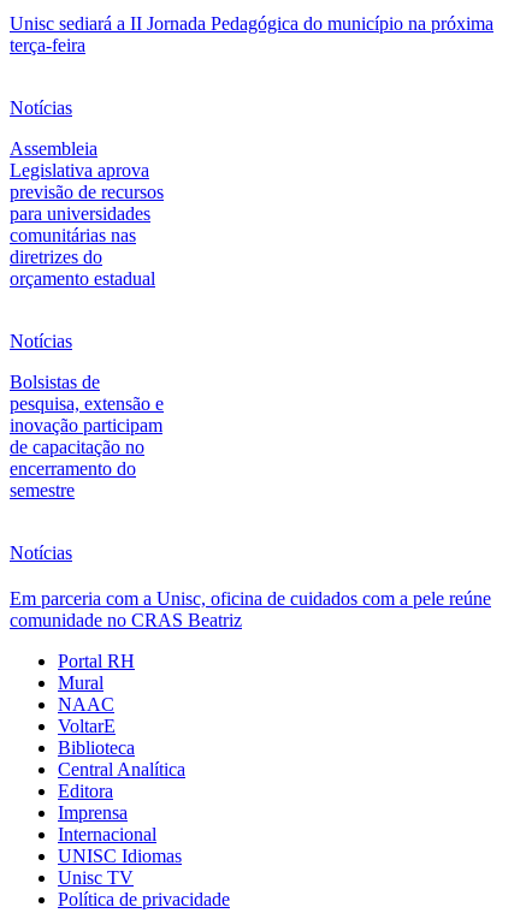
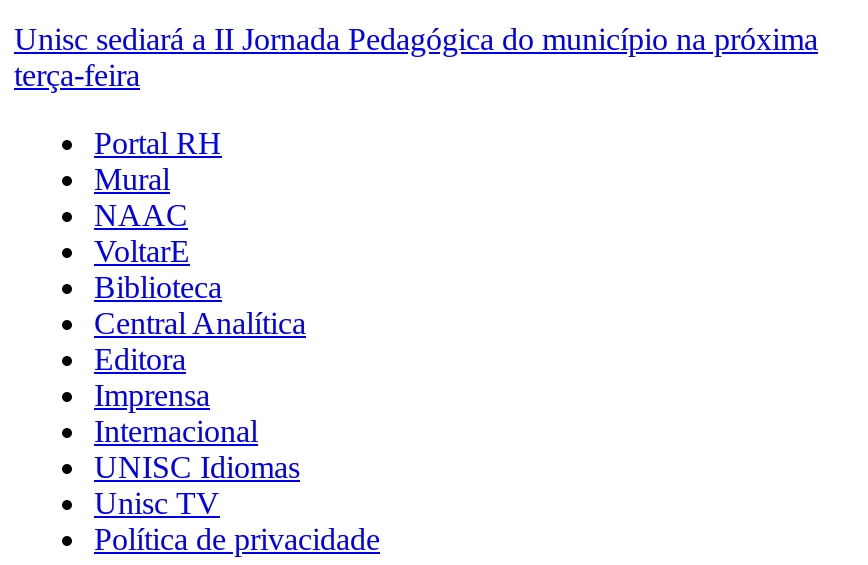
- Notícias
- Assembleia
- Legislativa aprova
- previsão de recursos
- para universidades
- comunitárias nas
- diretrizes do
- orçamento estadual
- Notícias
- Bolsistas de
- pesquisa, extensão e
- inovação participam
- de capacitação no
- encerramento do
- semestre
- Notícias
- Em parceria com a Unisc, oficina de cuidados com a pele reúne
- comunidade no CRAS Beatriz
